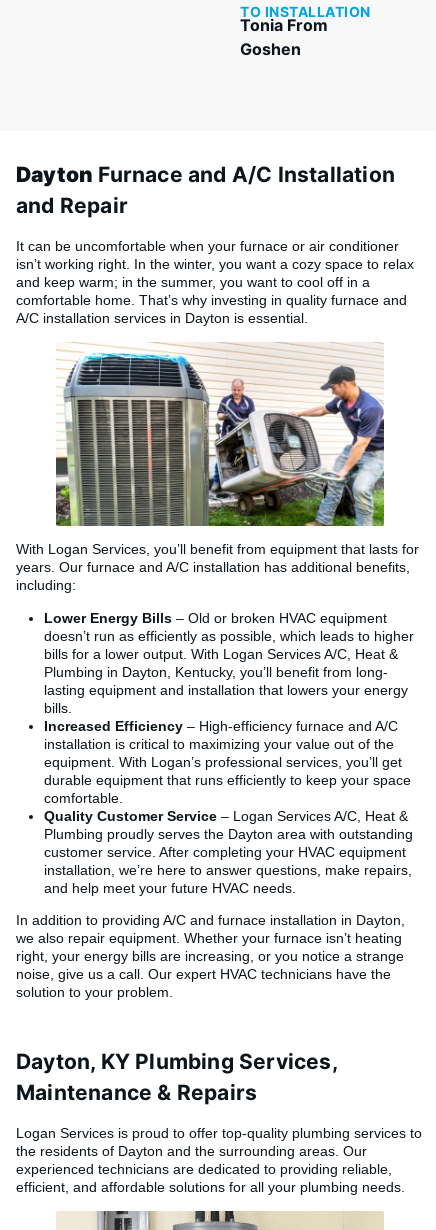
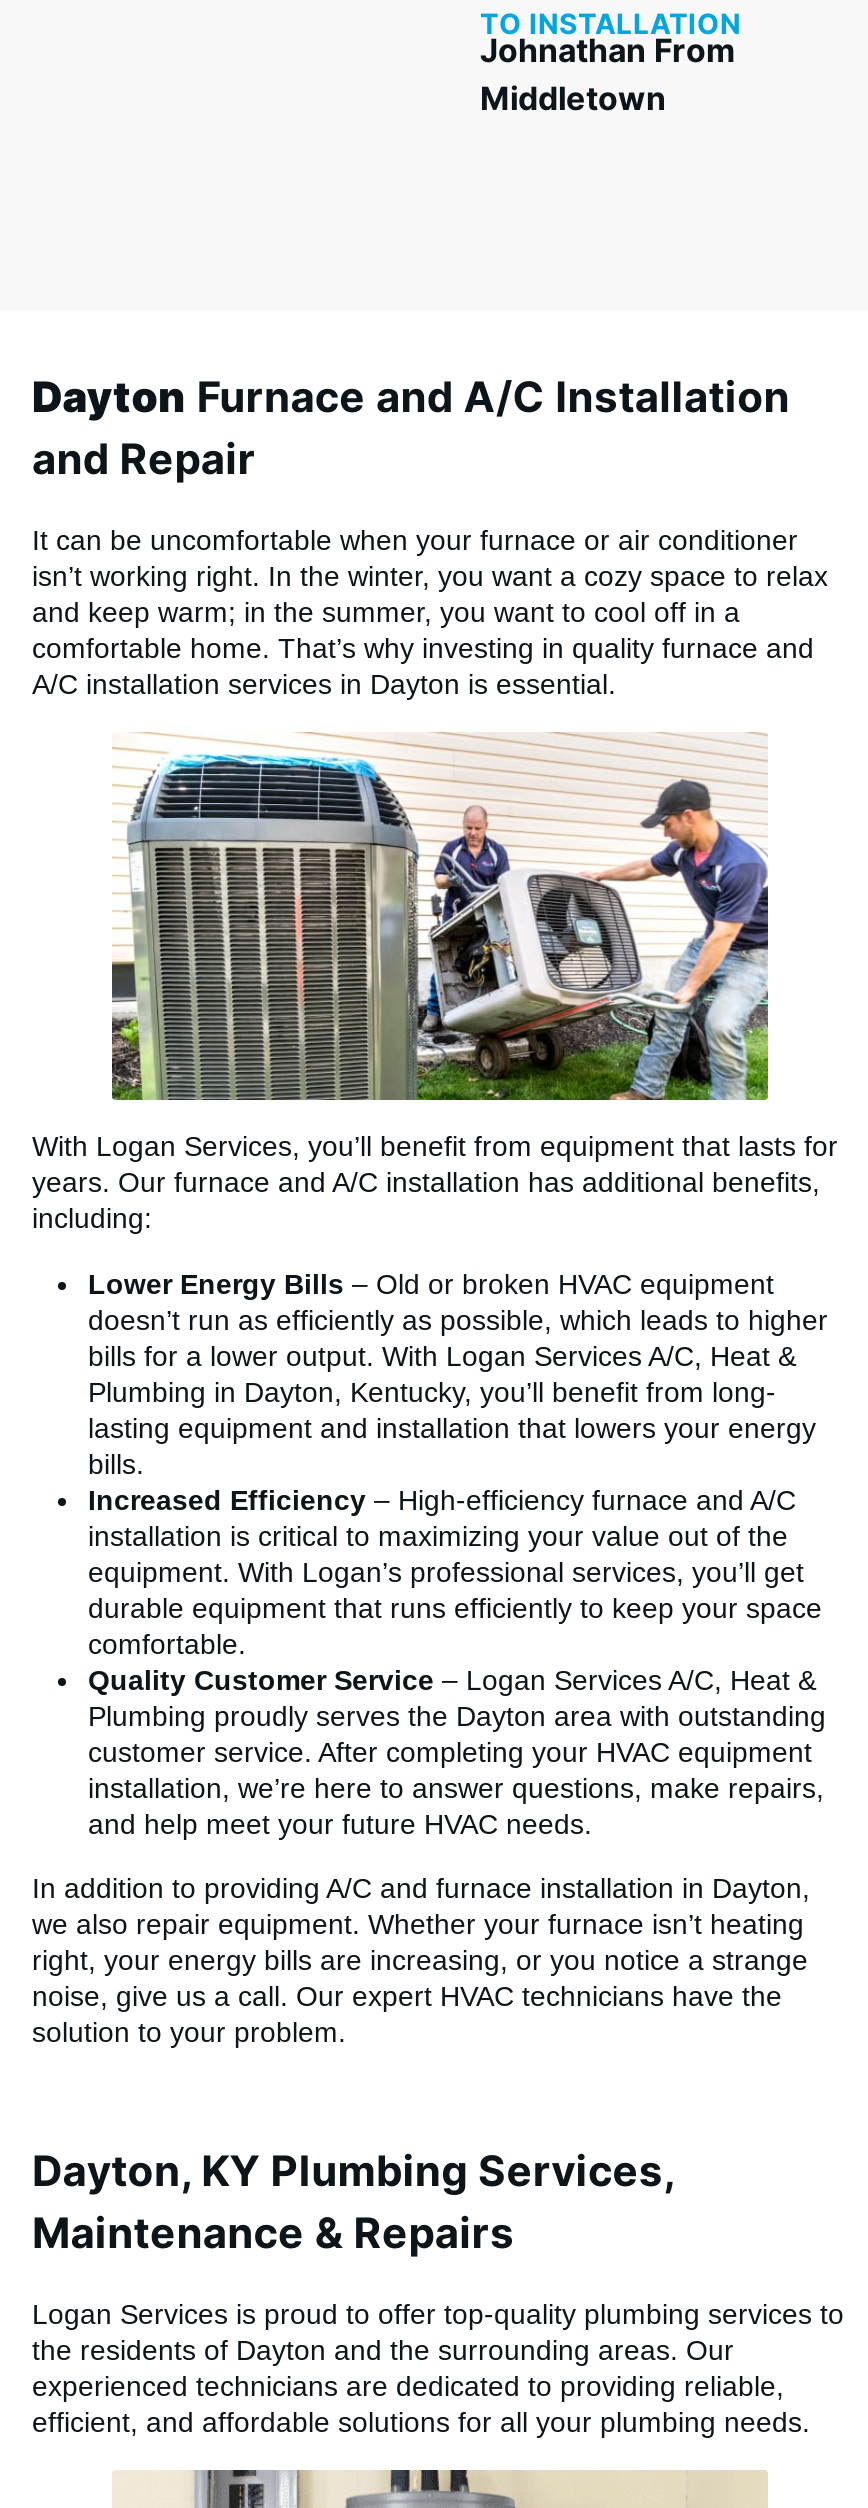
- Tonia From
- Goshen
+ Johnathan From
+ Middletown
